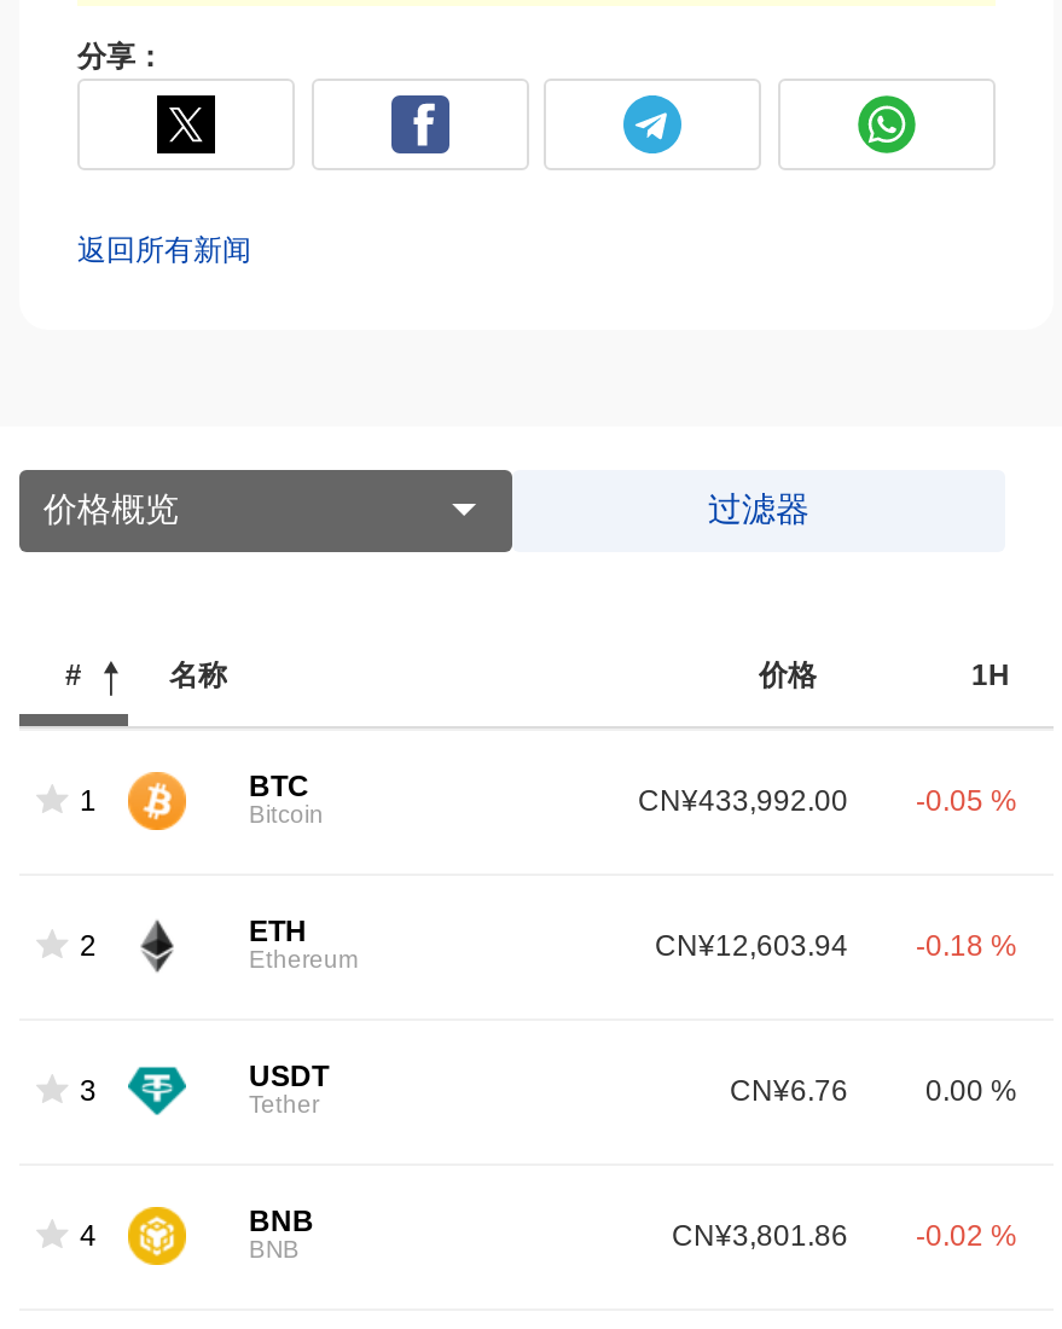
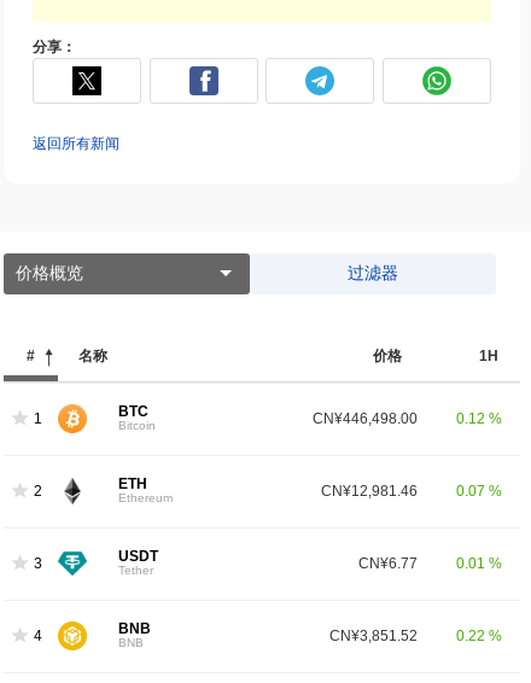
- CN¥433,992.00
- -0.05 %
+ CN¥446,498.00
+ 0.12 %

- CN¥12,603.94
- -0.18 %
+ CN¥12,981.46
+ 0.07 %

- CN¥6.76
- 0.00 %
+ CN¥6.77
+ 0.01 %

- CN¥3,801.86
- -0.02 %
+ CN¥3,851.52
+ 0.22 %
